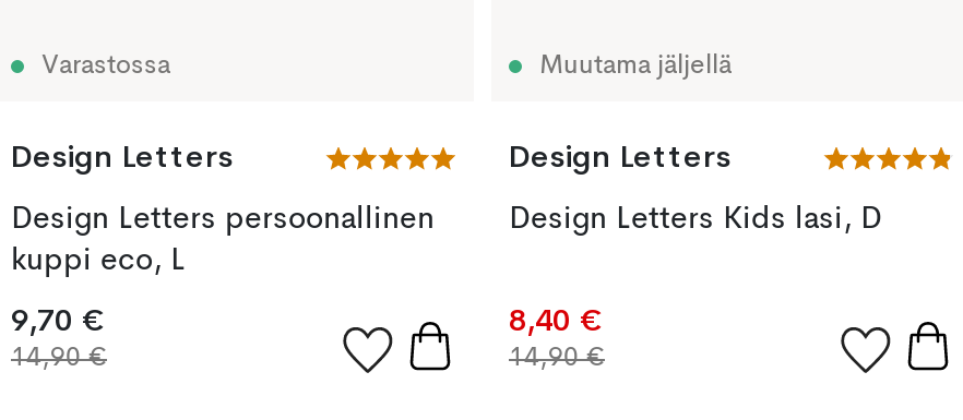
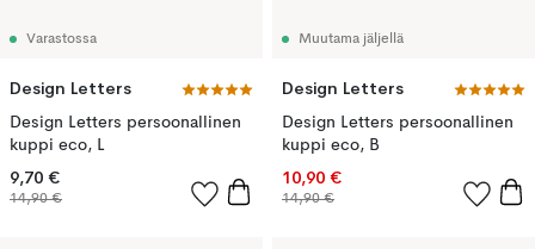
- Design Letters Kids lasi, D
+ Design Letters persoonallinen
+ kuppi eco, B

- 8,40 €
+ 10,90 €
